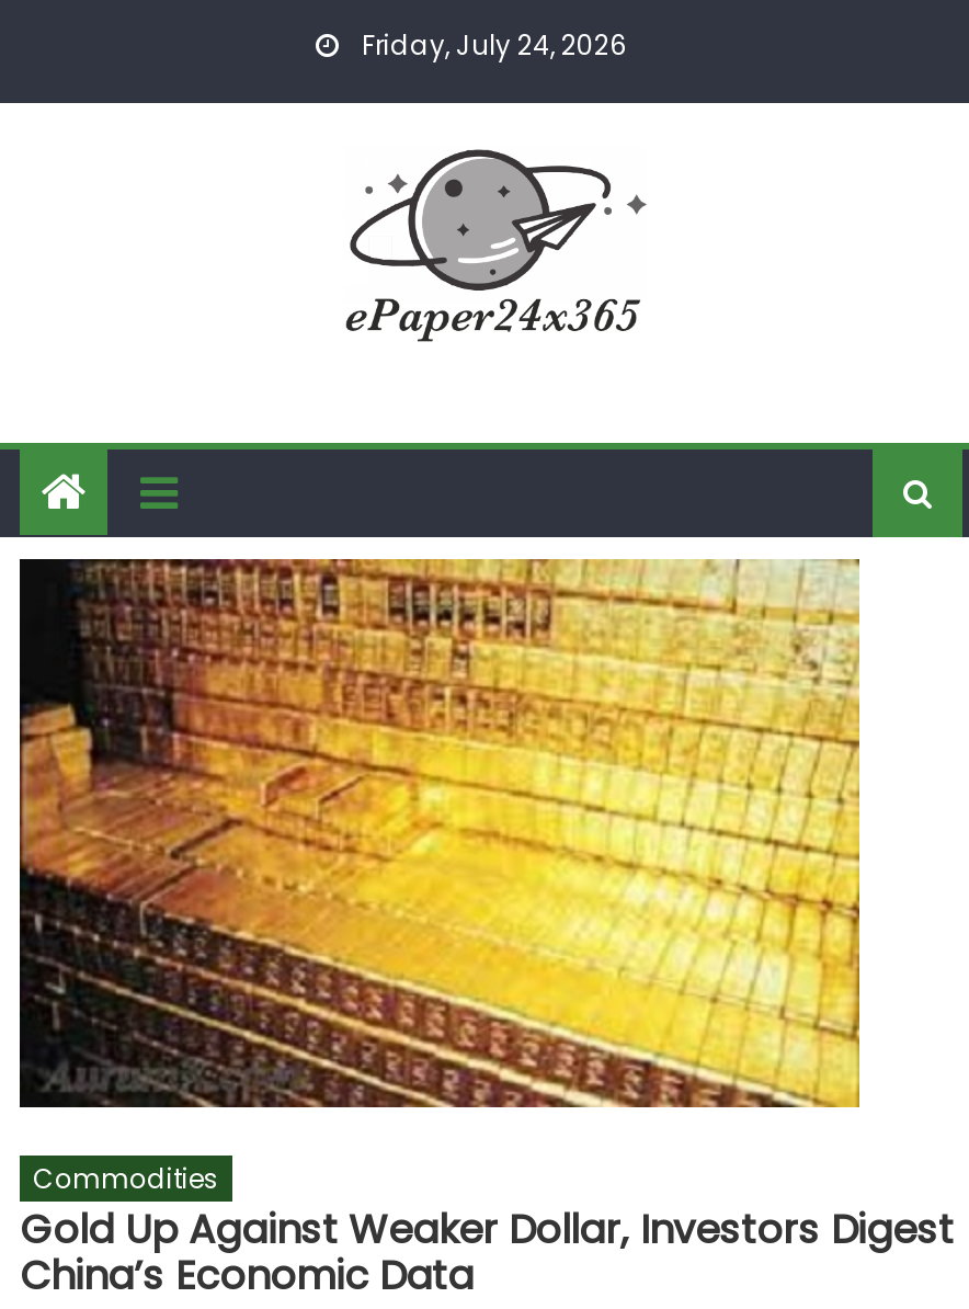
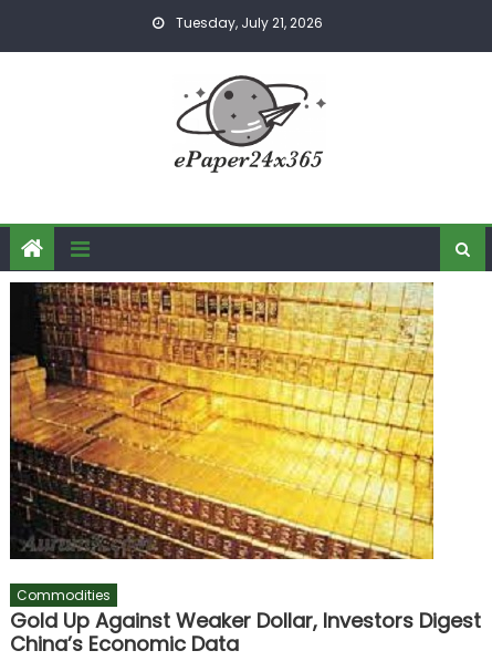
- Friday, July 24, 2026
+ Tuesday, July 21, 2026
